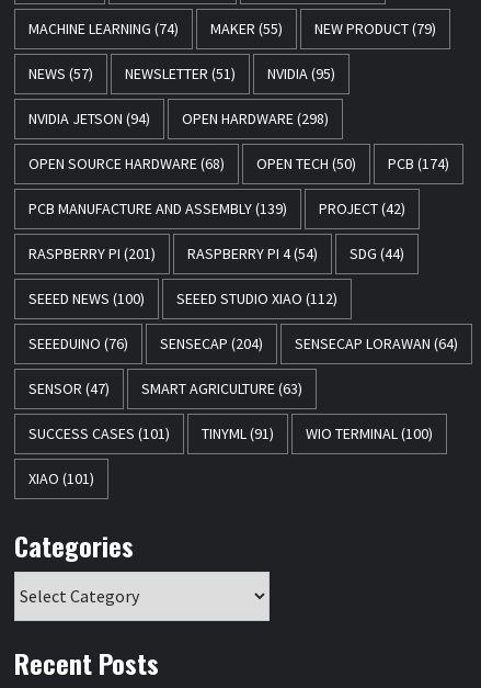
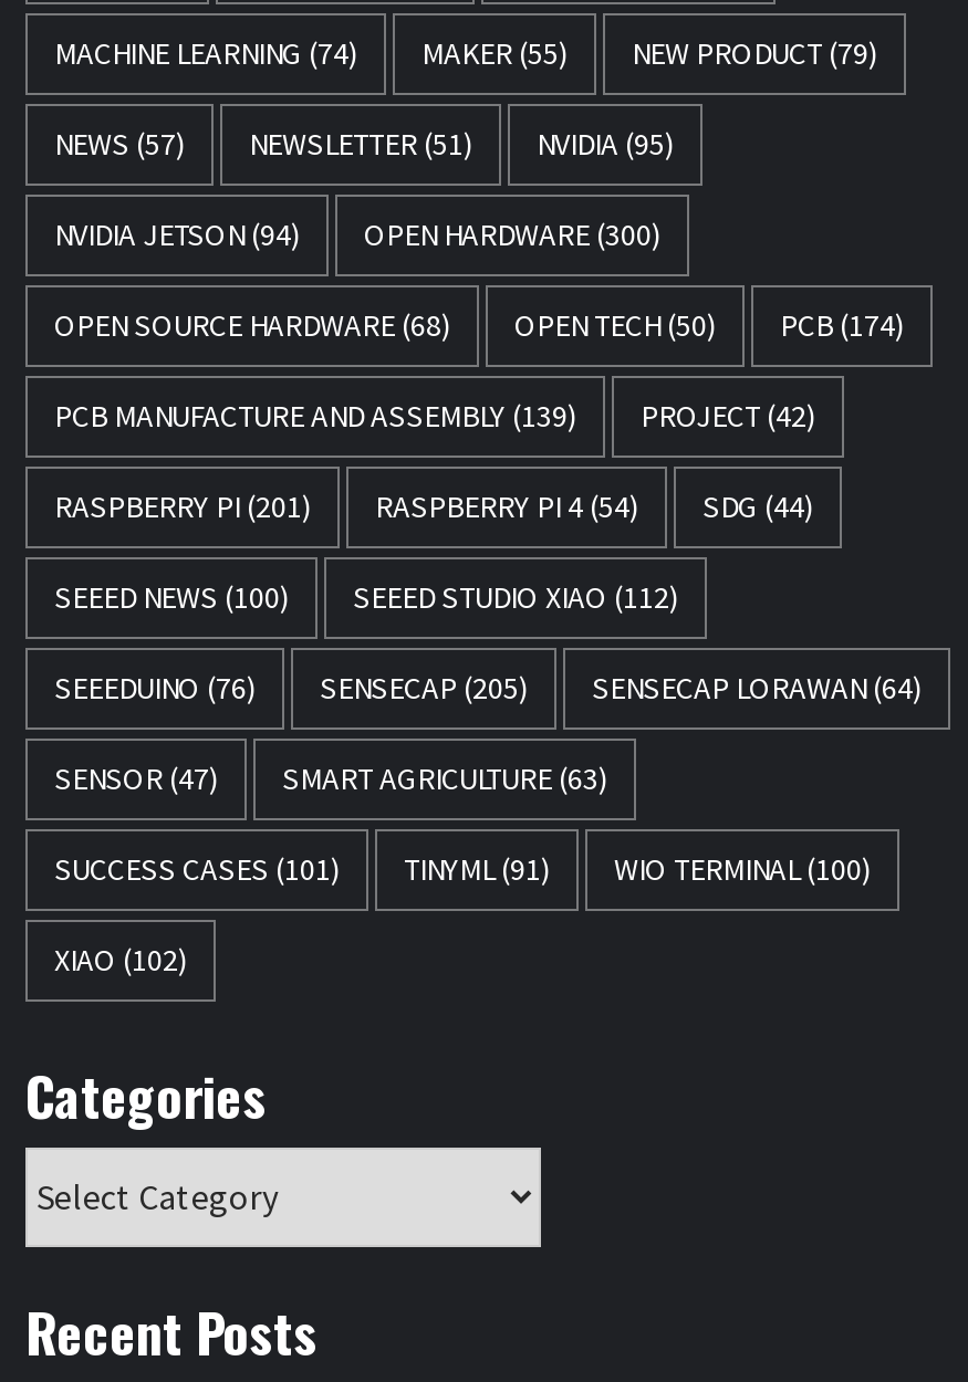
- OPEN HARDWARE (298)
+ OPEN HARDWARE (300)

- SEEEDUINO (76) SENSECAP (204) SENSECAP LORAWAN (64)
+ SEEEDUINO (76) SENSECAP (205) SENSECAP LORAWAN (64)

- XIAO (101)
+ XIAO (102)
